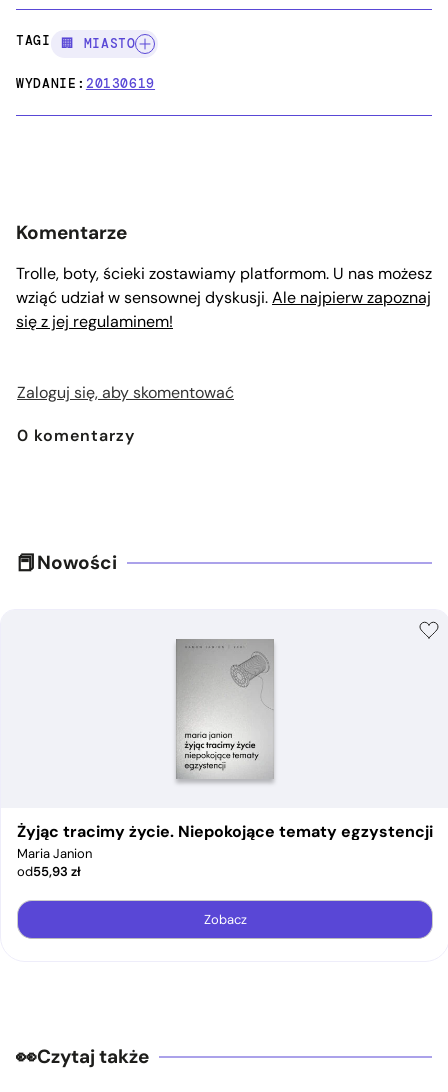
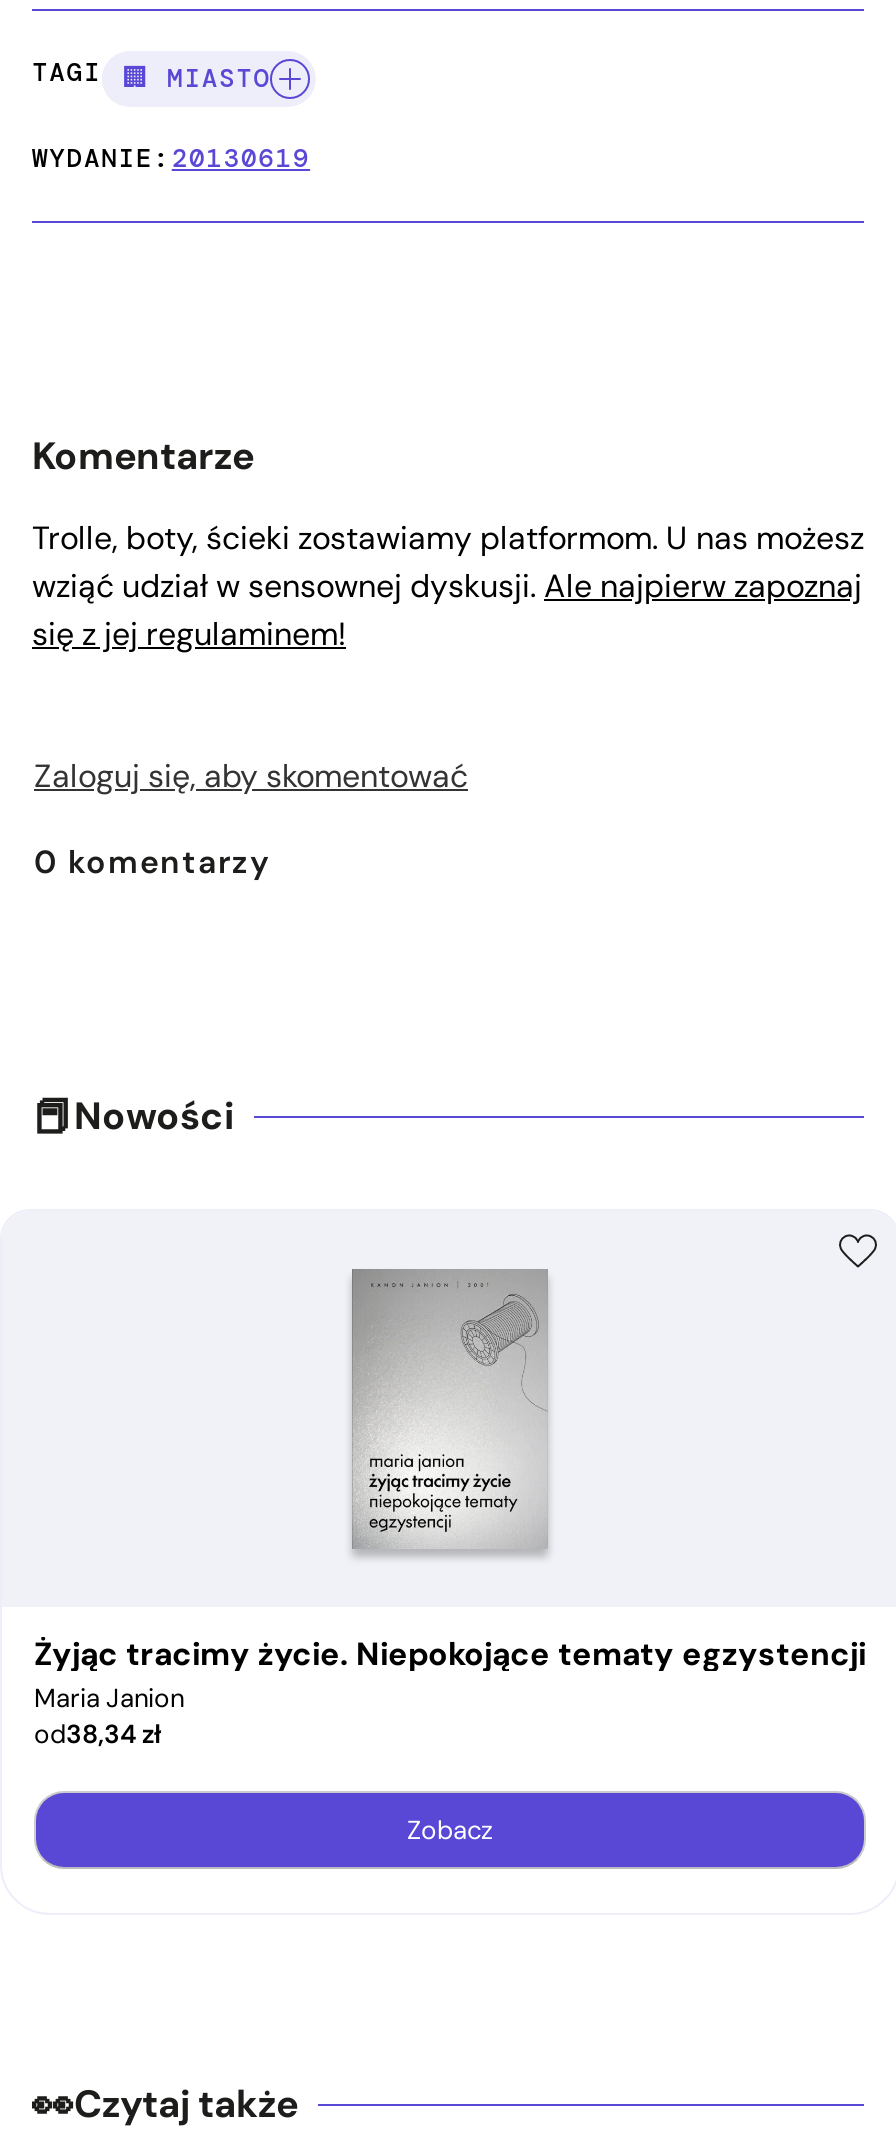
- od55,93 zł
+ od38,34 zł
